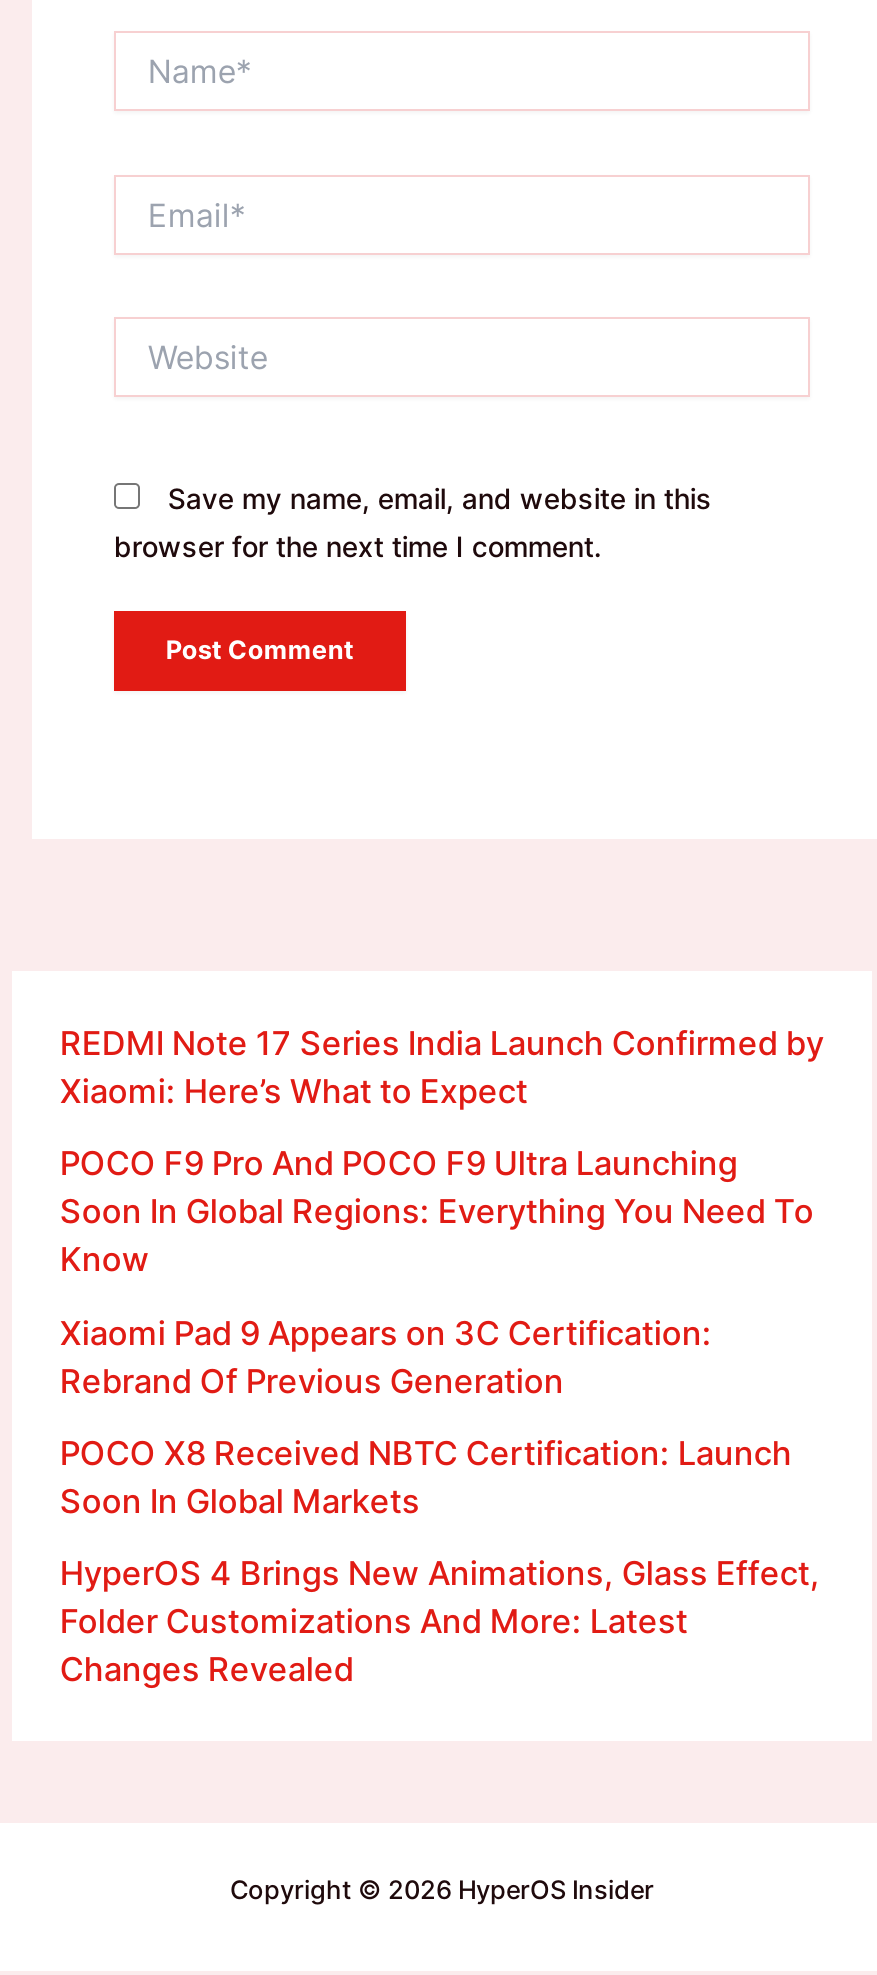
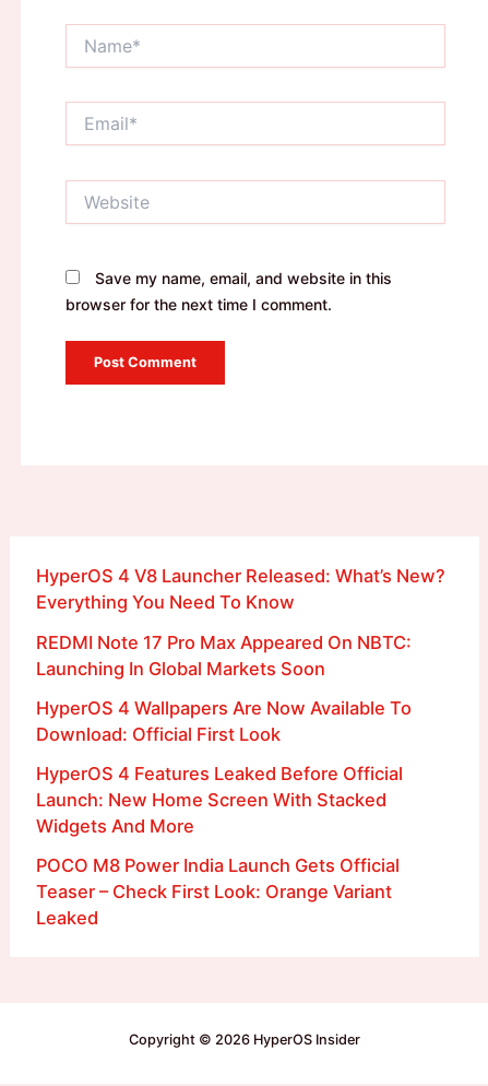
- REDMI Note 17 Series India Launch Confirmed by
- Xiaomi: Here’s What to Expect
+ HyperOS 4 V8 Launcher Released: What’s New?
+ Everything You Need To Know

- POCO F9 Pro And POCO F9 Ultra Launching
- Soon In Global Regions: Everything You Need To
- Know
+ REDMI Note 17 Pro Max Appeared On NBTC:
+ Launching In Global Markets Soon

- Xiaomi Pad 9 Appears on 3C Certification:
- Rebrand Of Previous Generation
+ HyperOS 4 Wallpapers Are Now Available To
+ Download: Official First Look

- POCO X8 Received NBTC Certification: Launch
- Soon In Global Markets
+ HyperOS 4 Features Leaked Before Official
+ Launch: New Home Screen With Stacked
+ Widgets And More

- HyperOS 4 Brings New Animations, Glass Effect,
- Folder Customizations And More: Latest
- Changes Revealed
+ POCO M8 Power India Launch Gets Official
+ Teaser – Check First Look: Orange Variant
+ Leaked
